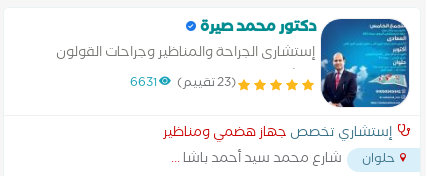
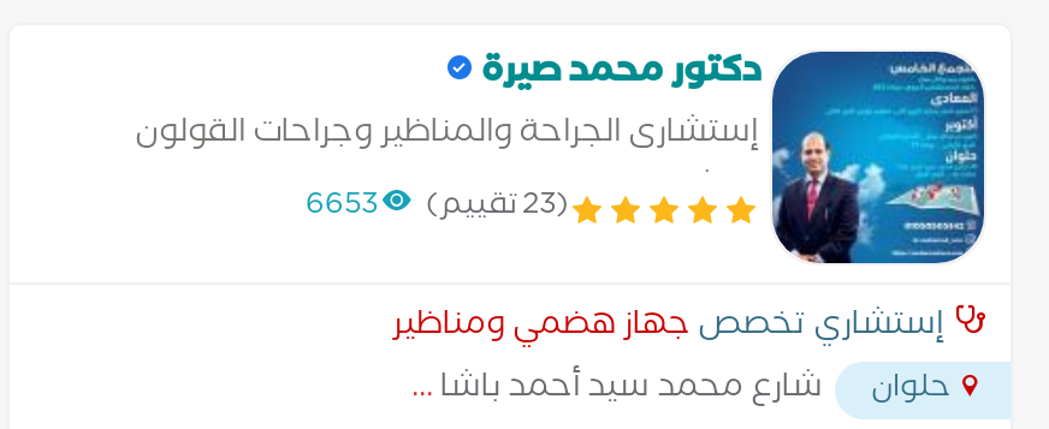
- 6631
+ 6653
